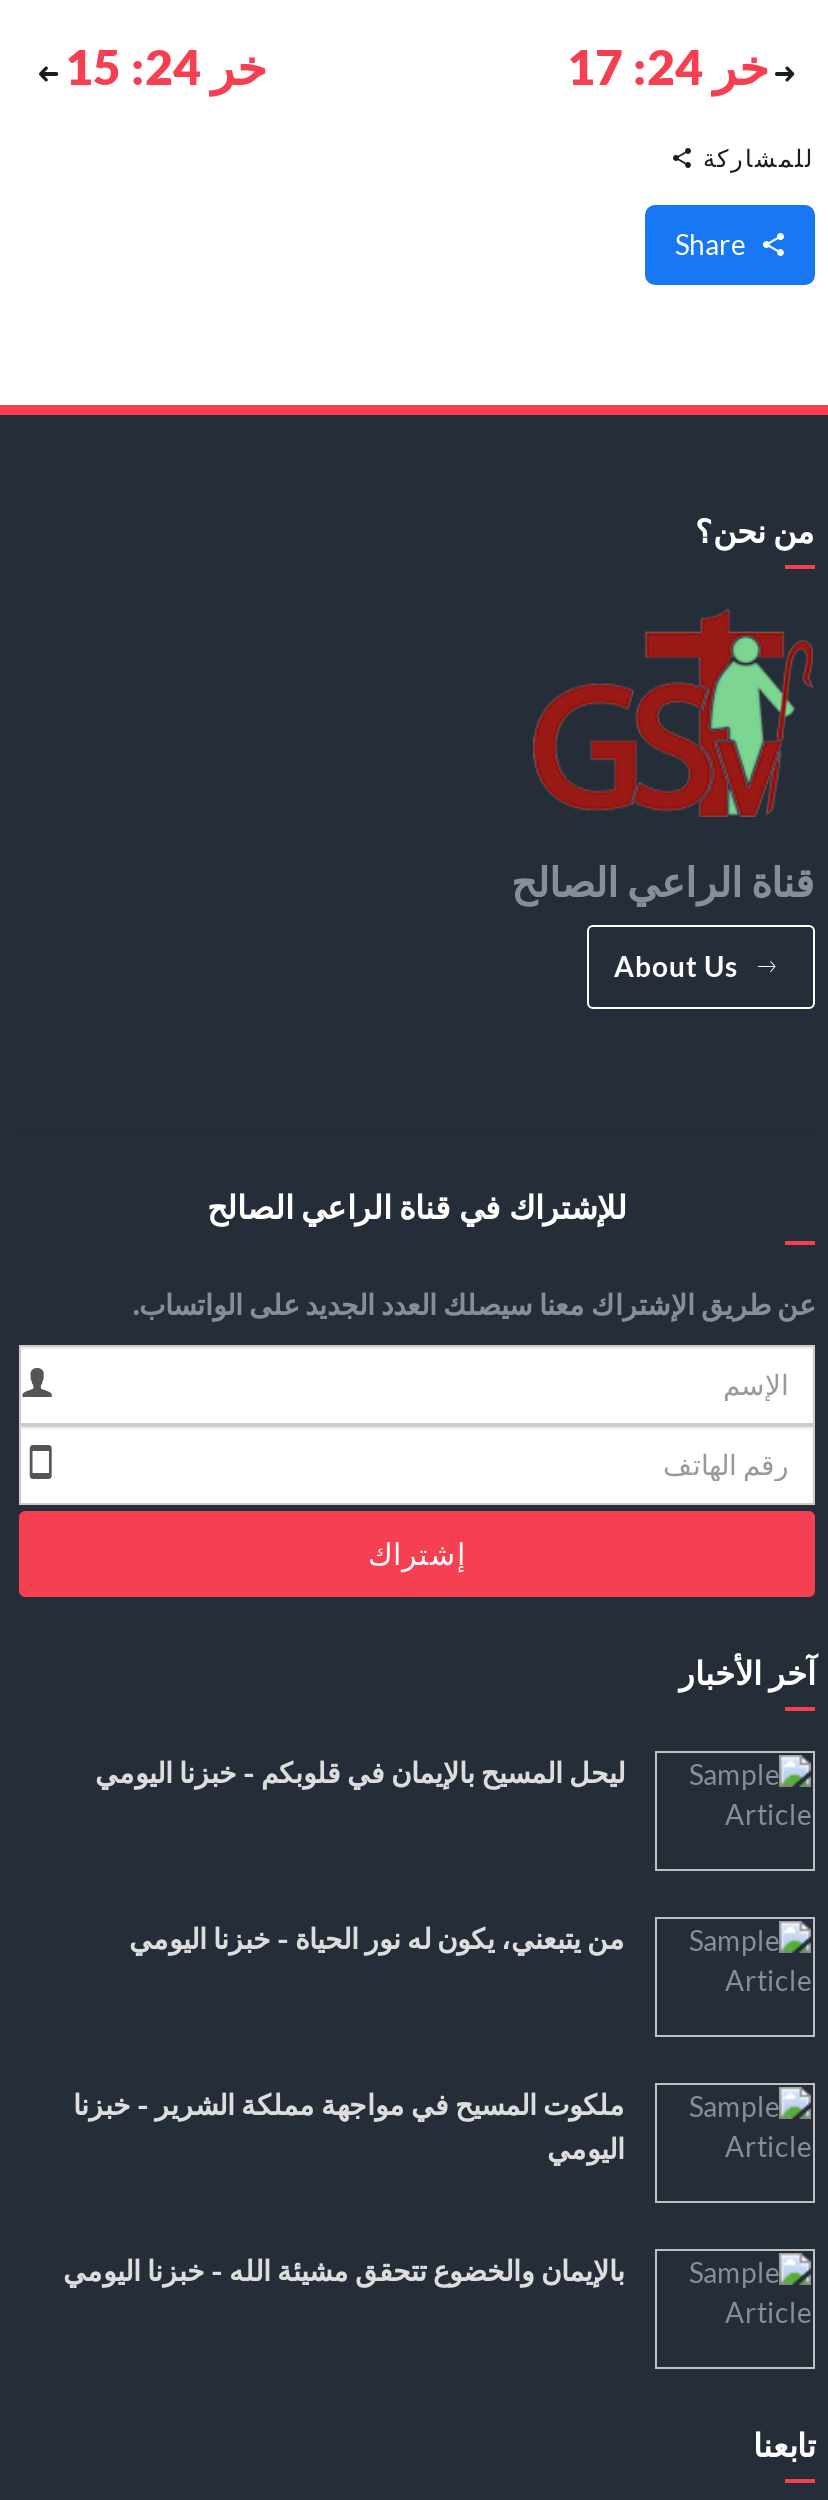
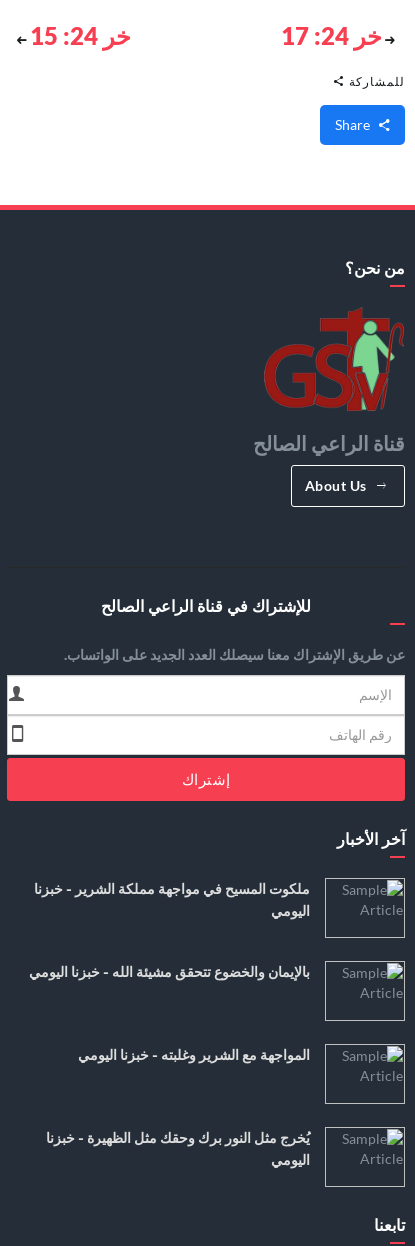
- ليحل المسيح بالإيمان في قلوبكم - خبزنا اليومي

- من يتبعني، يكون له نور الحياة - خبزنا اليومي

moved up: ملكوت المسيح في مواجهة مملكة الشرير - خبزنا | اليومي | بالإيمان والخضوع تتحقق مشيئة الله - خبزنا اليومي

moved up: [image]

+ يُخرج مثل النور برك وحقك مثل الظهيرة - خبزنا
+ اليومي

+ المواجهة مع الشرير وغلبته - خبزنا اليومي
